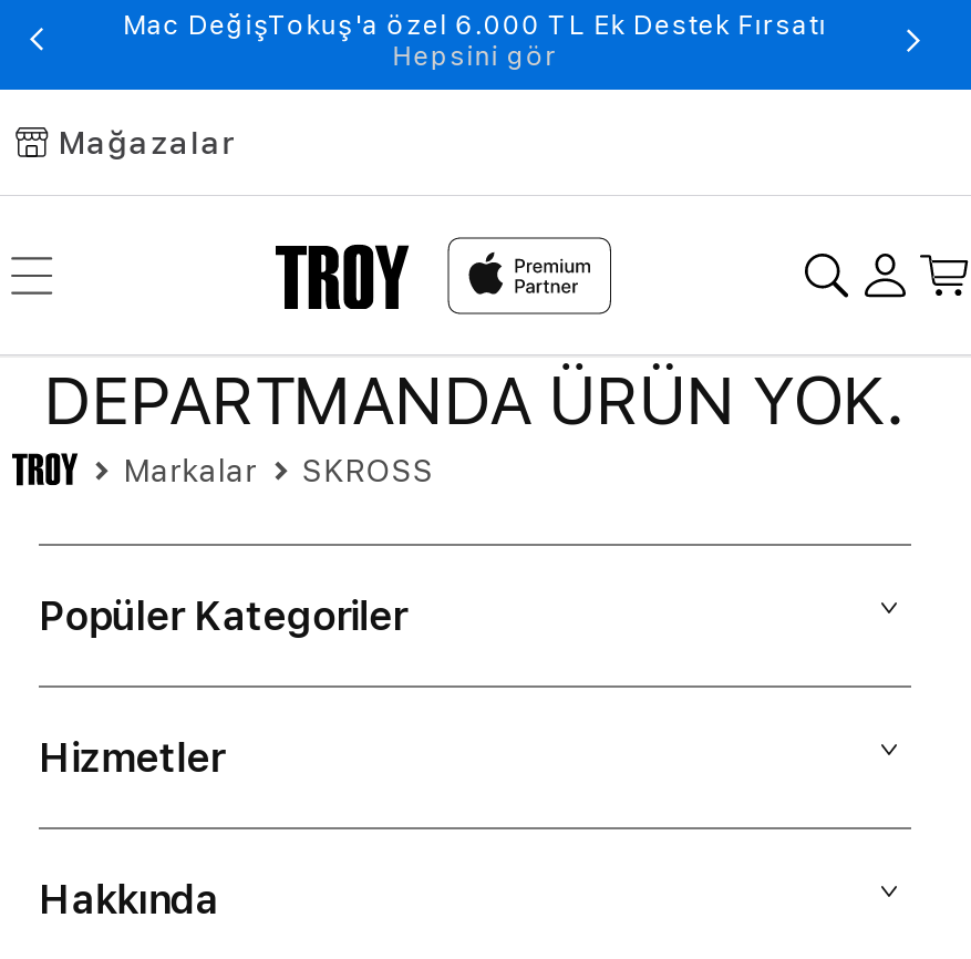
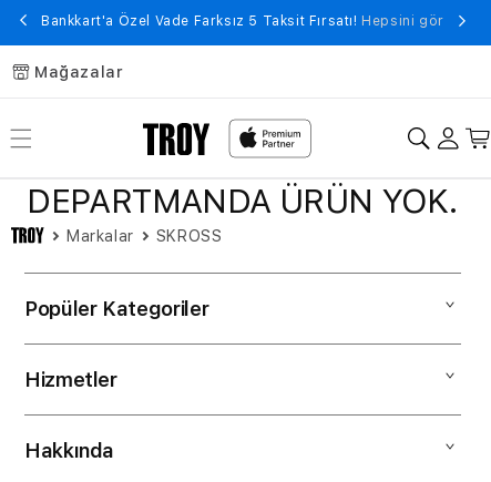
- Mac DeğişTokuş'a özel 6.000 TL Ek Destek Fırsatı
- Hepsini gör
+ Bankkart'a Özel Vade Farksız 5 Taksit Fırsatı! Hepsini gör
